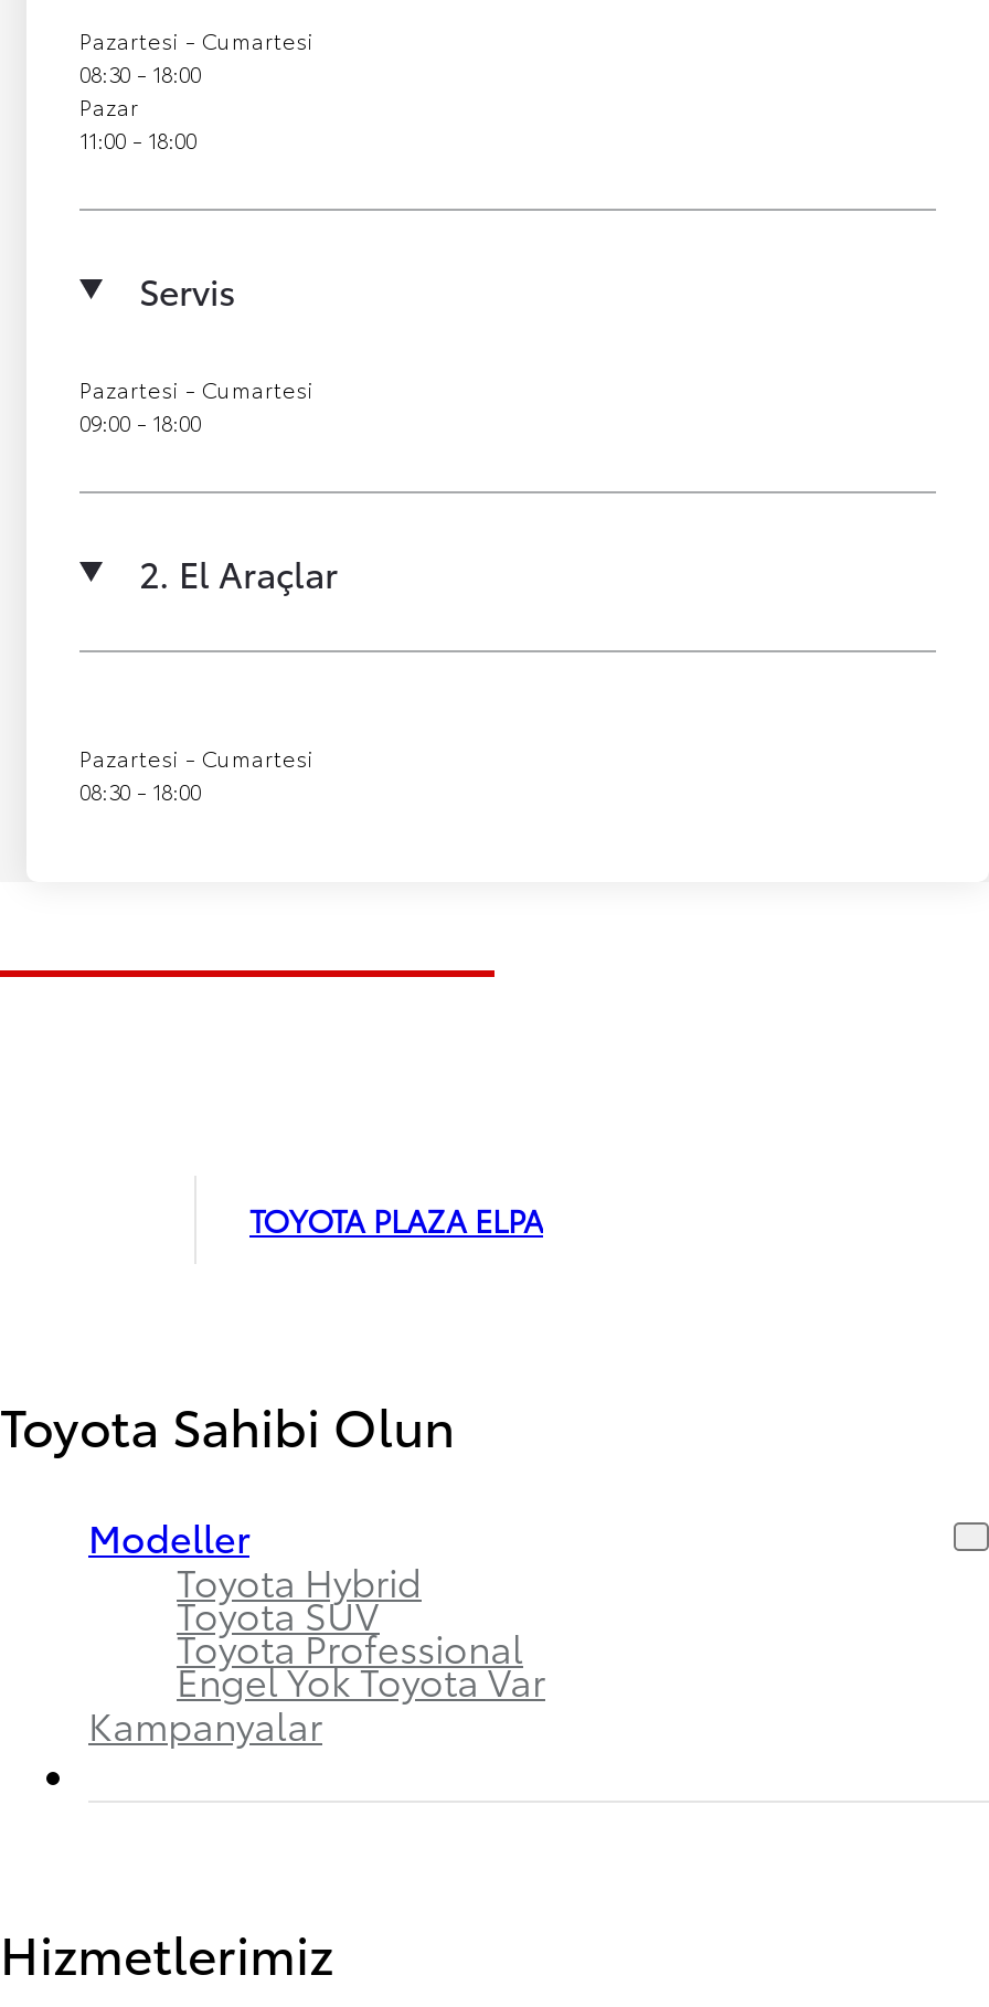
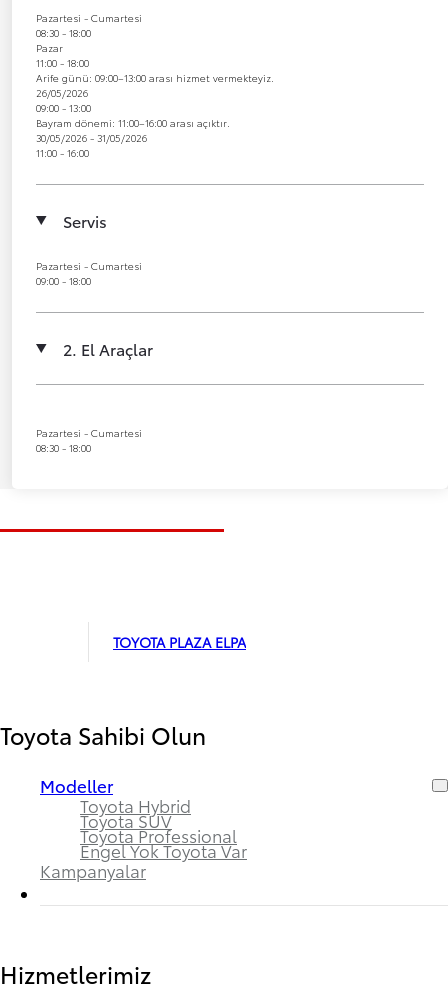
+ Arife günü: 09:00–13:00 arası hizmet vermekteyiz.
+ 26/05/2026
+ 09:00 - 13:00
+ Bayram dönemi: 11:00–16:00 arası açıktır.
+ 30/05/2026 - 31/05/2026
+ 11:00 - 16:00
